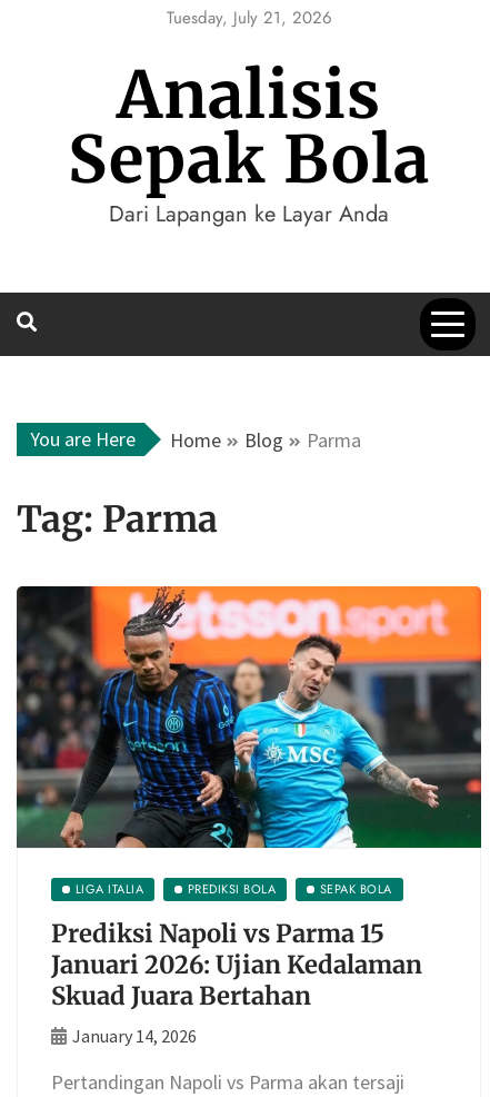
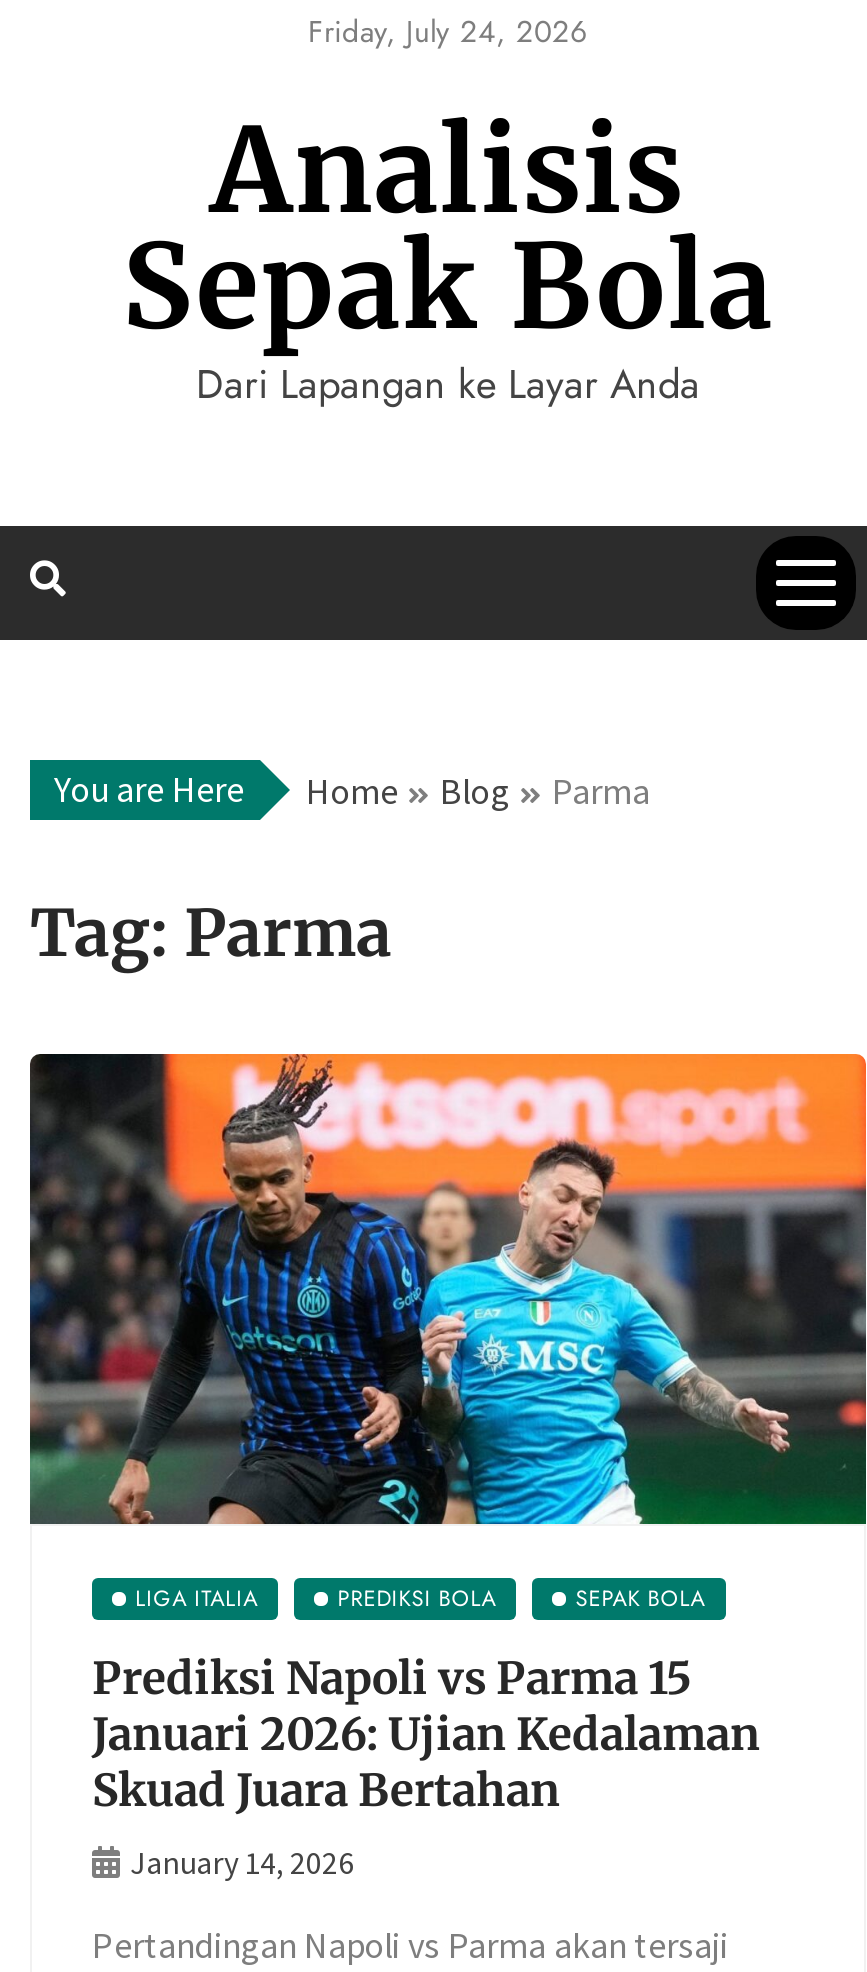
- Tuesday, July 21, 2026
+ Friday, July 24, 2026
